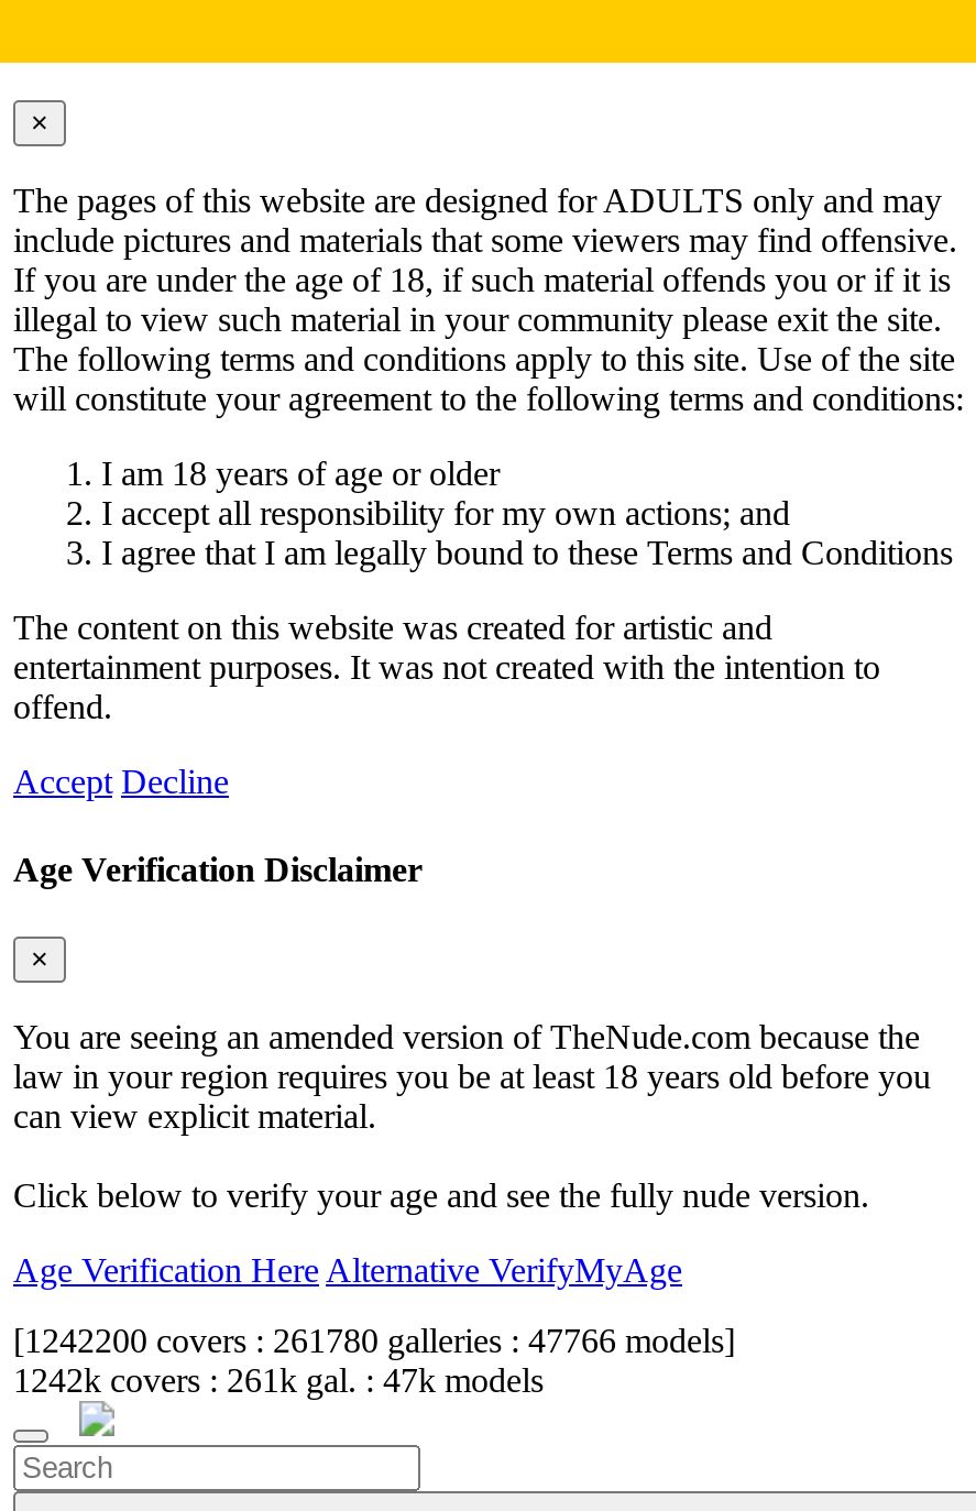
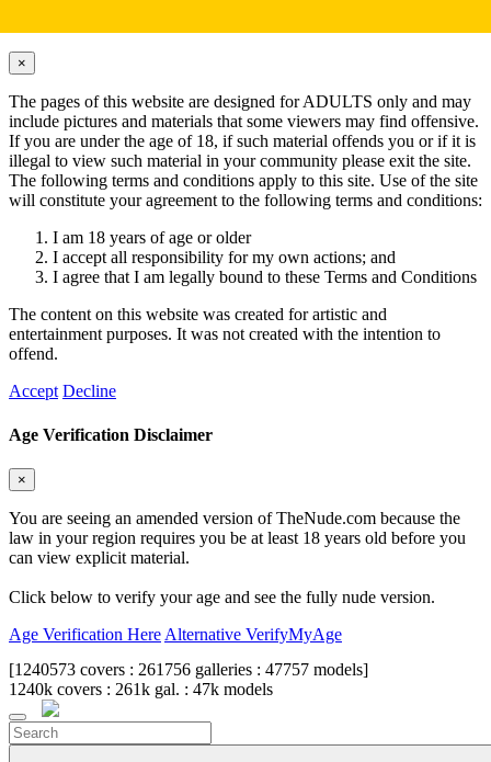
- [1242200 covers : 261780 galleries : 47766 models]
+ [1240573 covers : 261756 galleries : 47757 models]

- 1242k covers : 261k gal. : 47k models
+ 1240k covers : 261k gal. : 47k models
